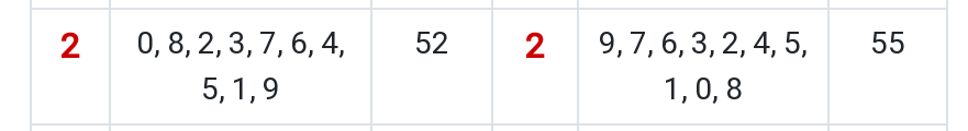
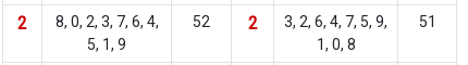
- 2 0, 8, 2, 3, 7, 6, 4, 52
+ 2 8, 0, 2, 3, 7, 6, 4, 52

- 9, 7, 6, 3, 2, 4, 5,
+ 3, 2, 6, 4, 7, 5, 9,

- 55
+ 51
